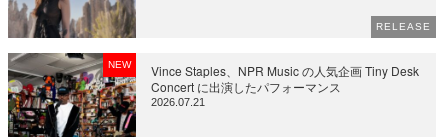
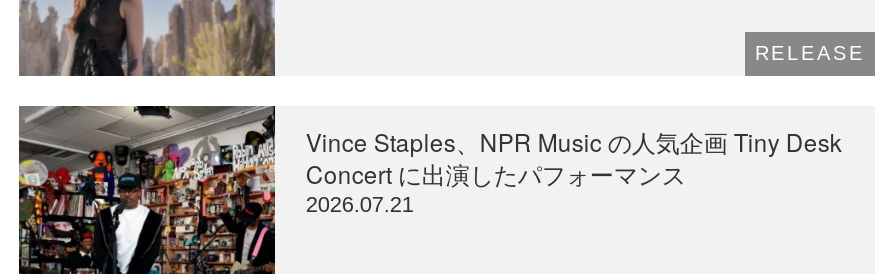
- NEW
